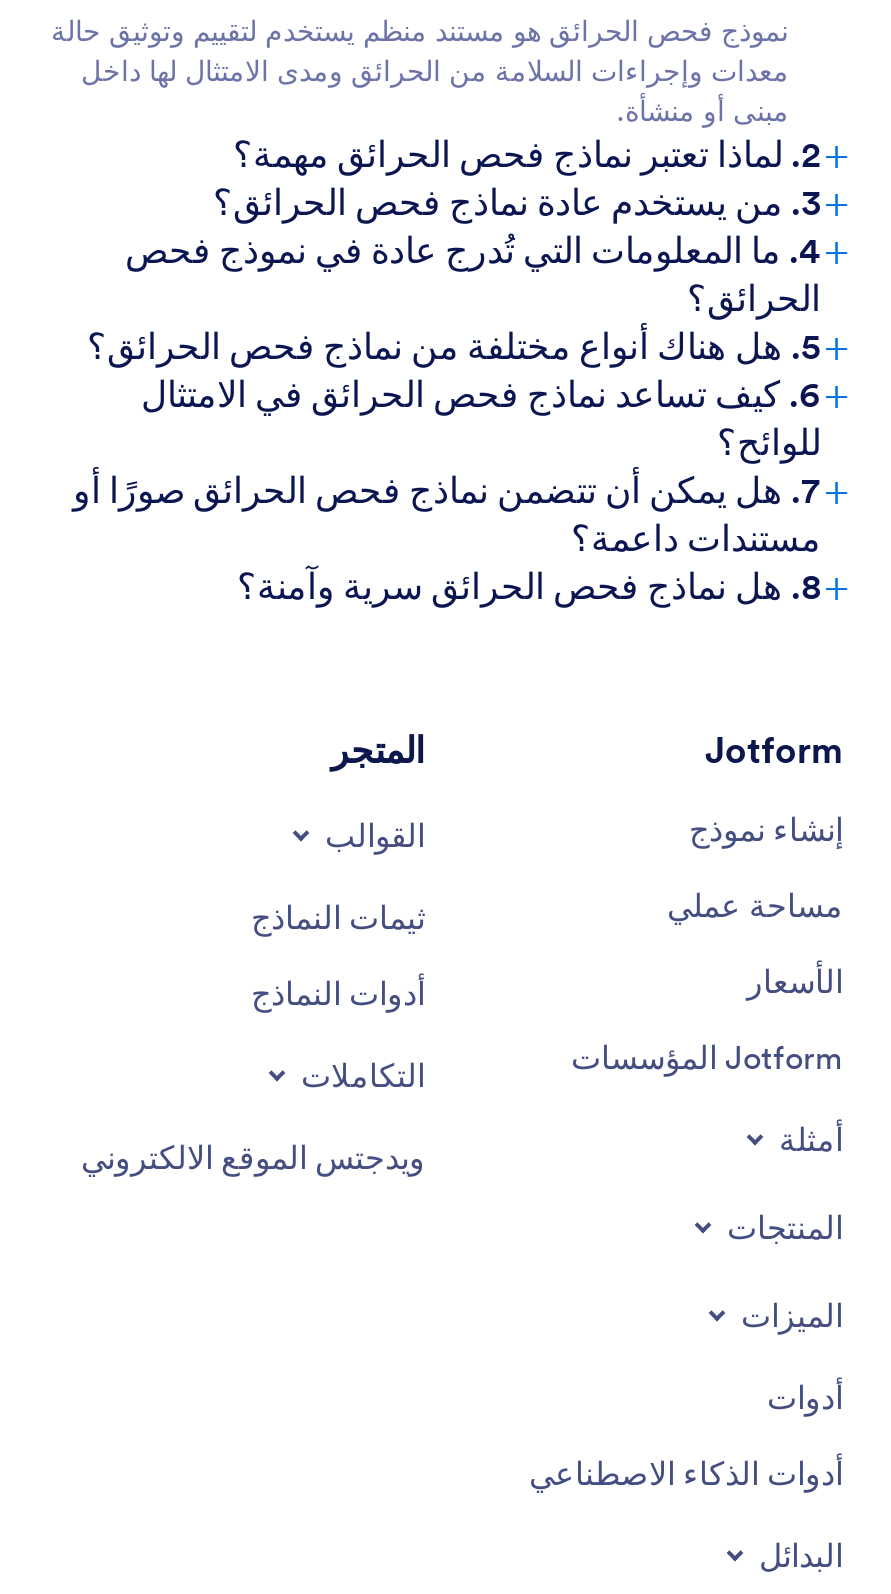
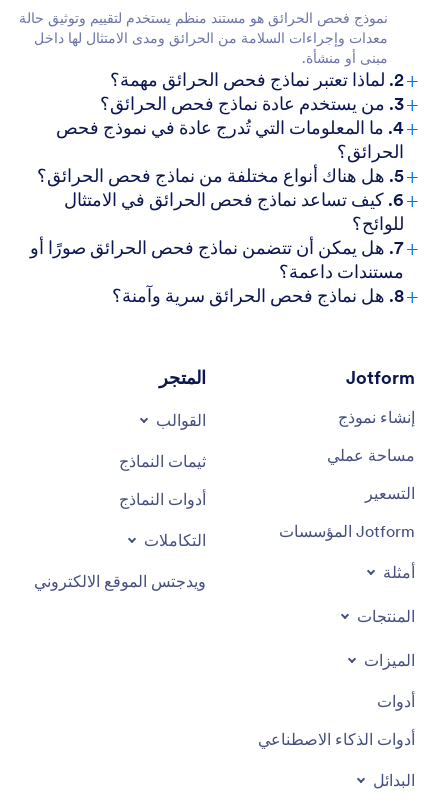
- الأسعار
+ التسعير
